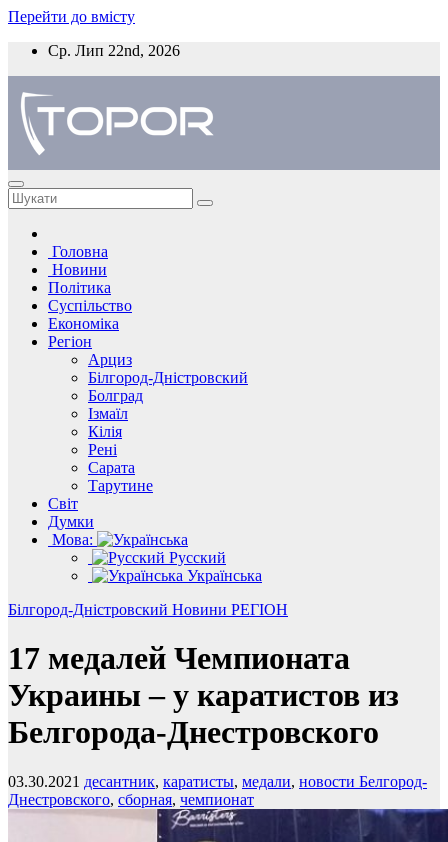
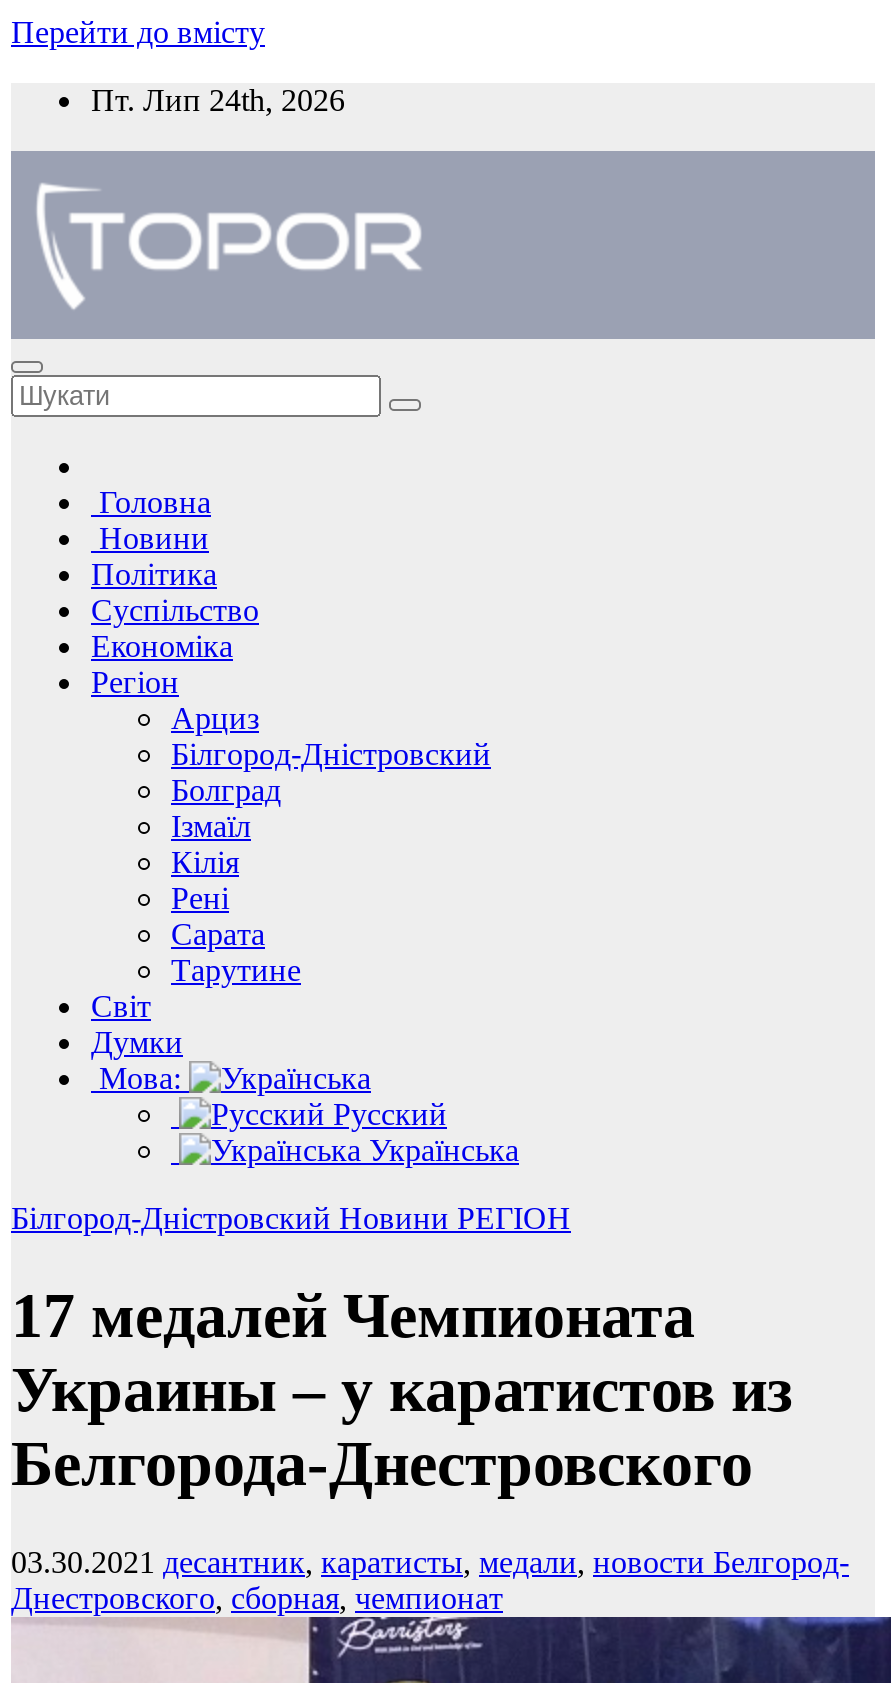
- Ср. Лип 22nd, 2026
+ Пт. Лип 24th, 2026
